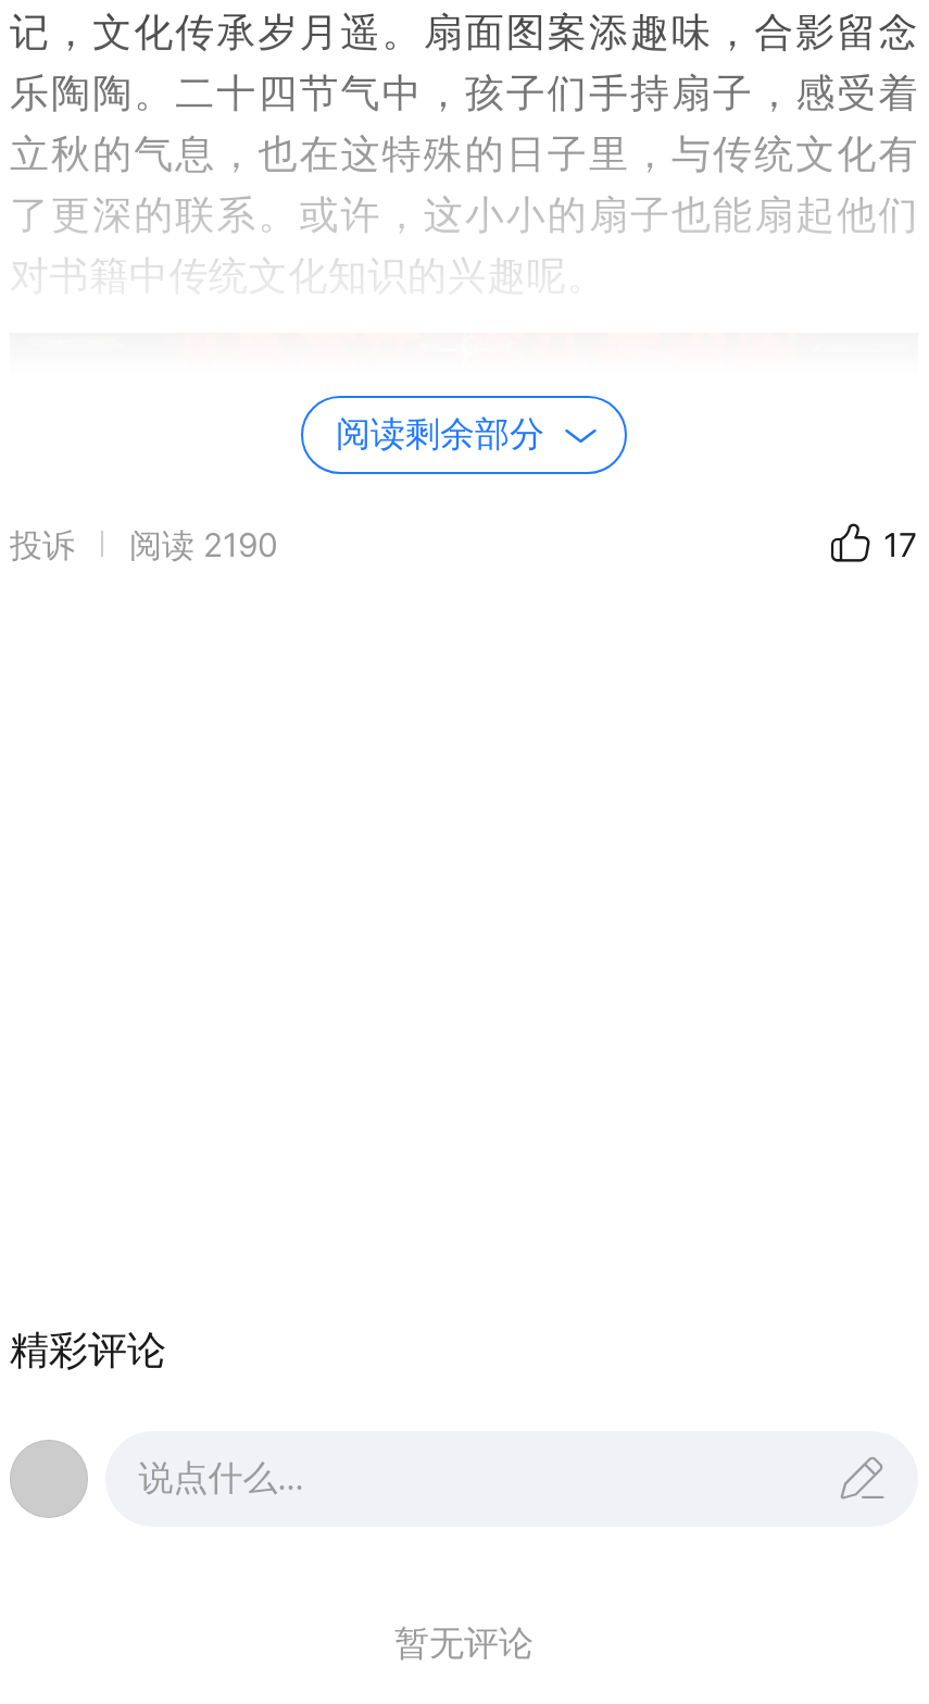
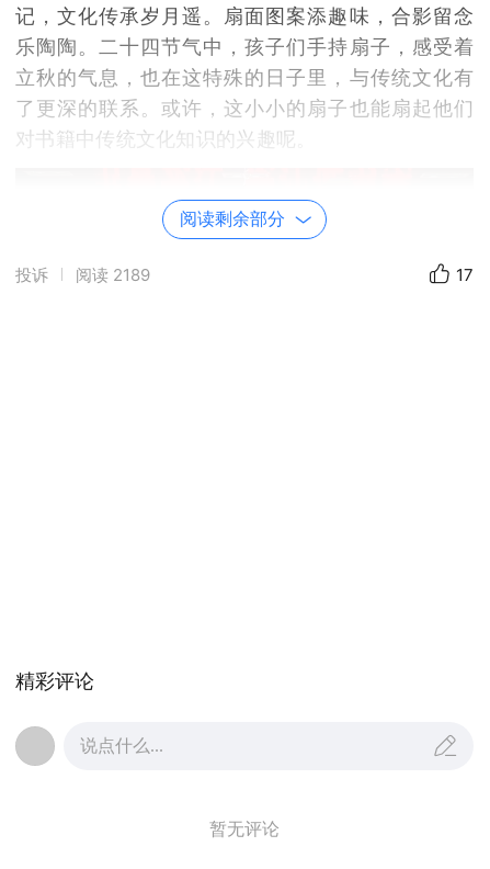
- 投诉 阅读 2190
+ 投诉 阅读 2189
